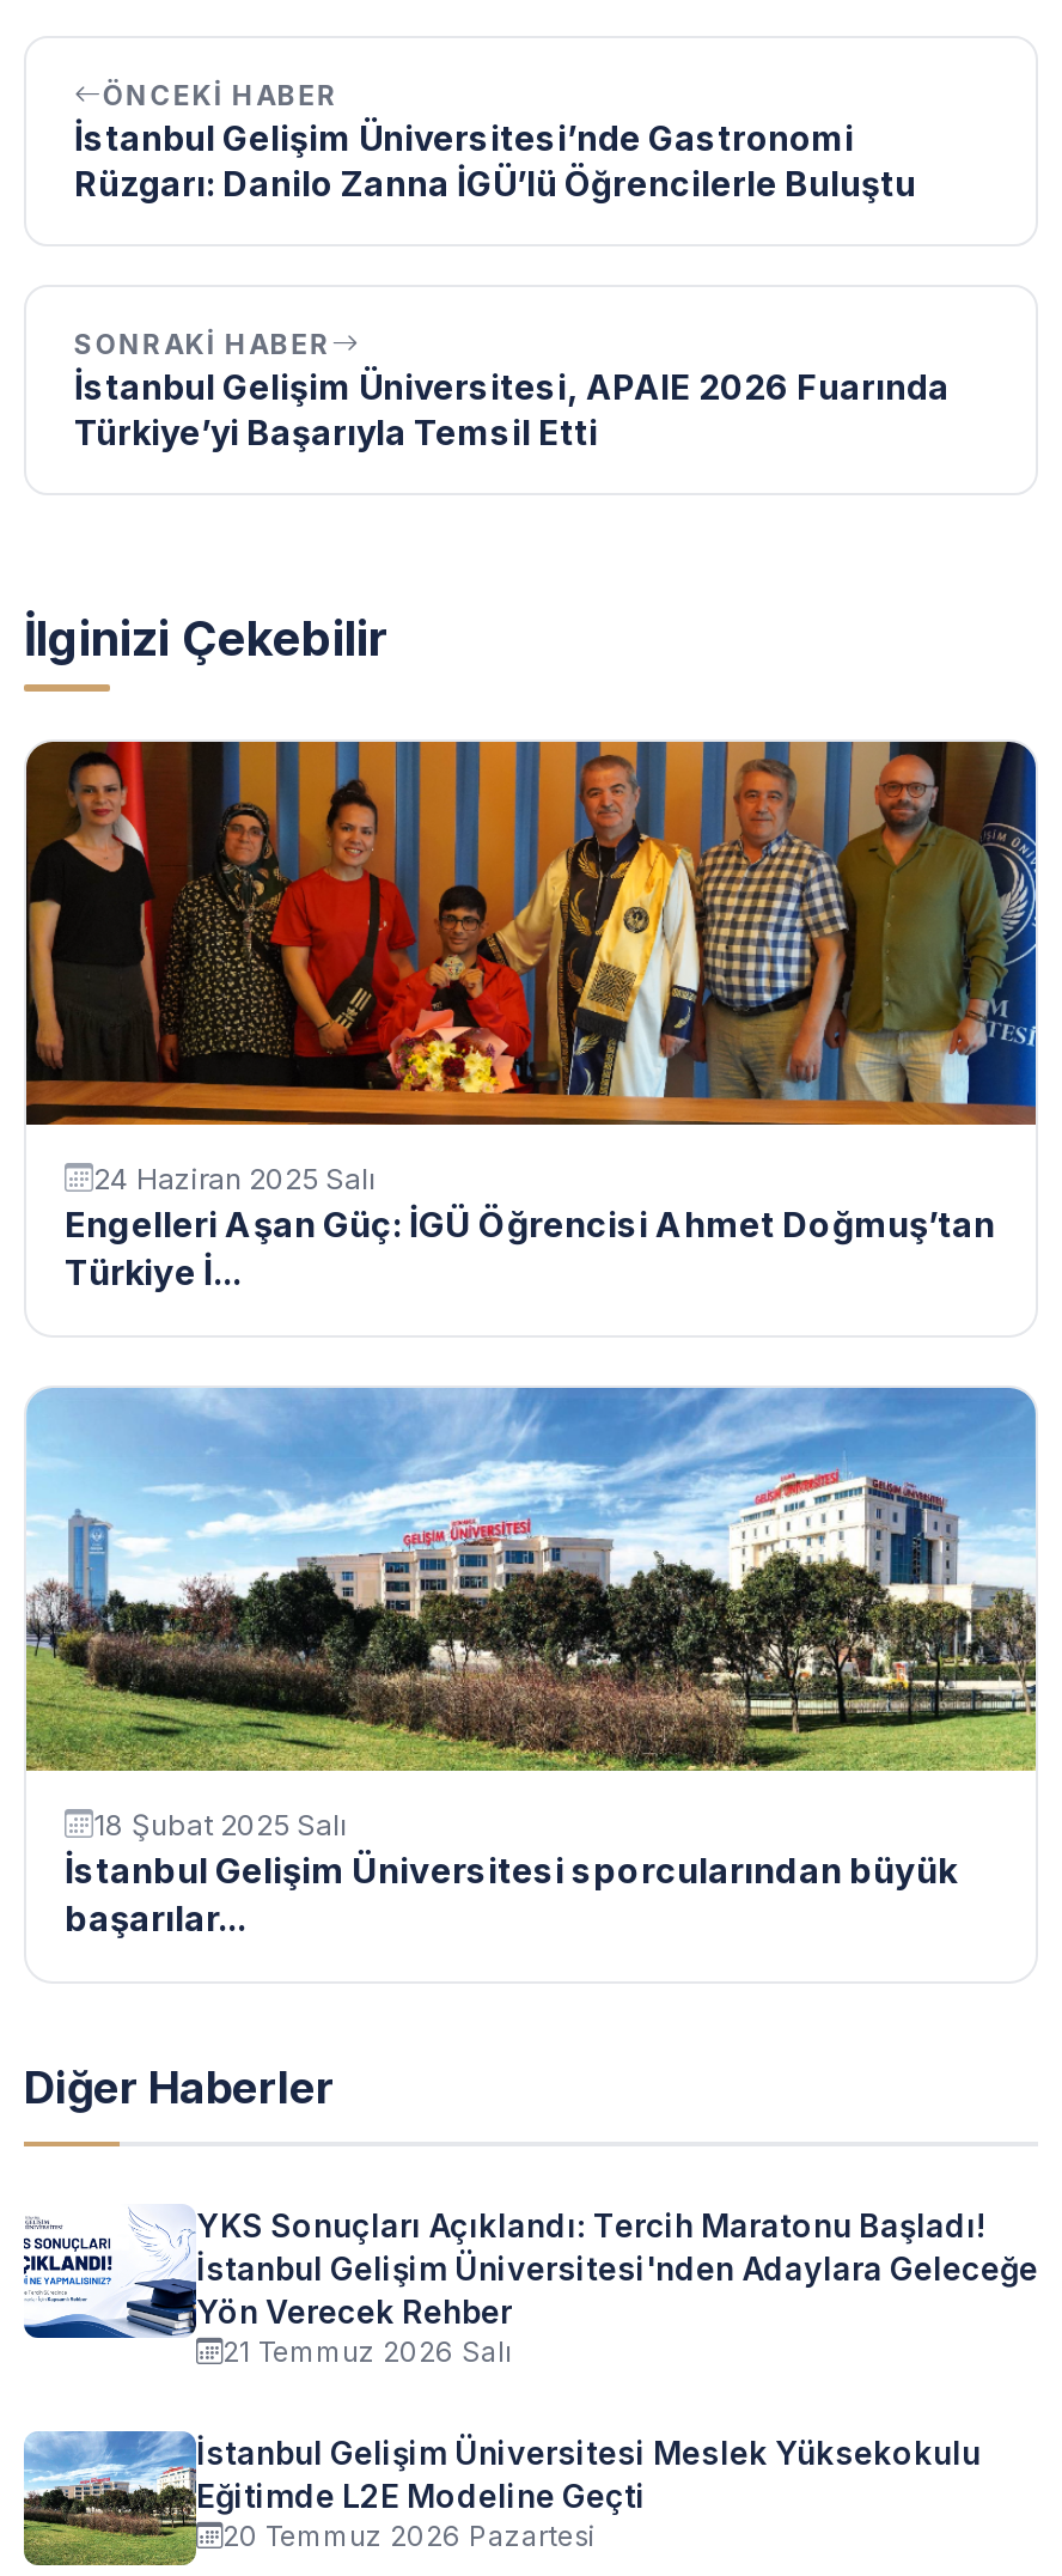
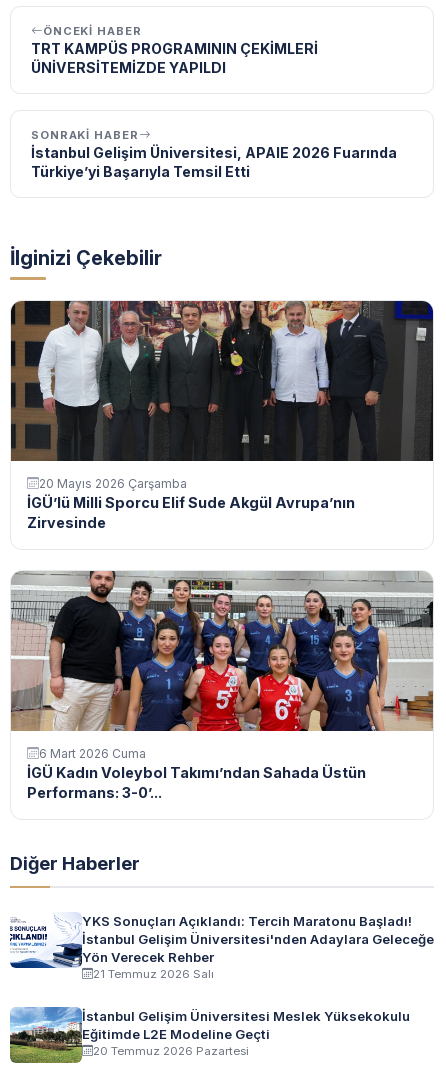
- İstanbul Gelişim Üniversitesi’nde Gastronomi
- Rüzgarı: Danilo Zanna İGÜ’lü Öğrencilerle Buluştu
+ TRT KAMPÜS PROGRAMININ ÇEKİMLERİ
+ ÜNİVERSİTEMİZDE YAPILDI

- [image]
- 24 Haziran 2025 Salı
- Engelleri Aşan Güç: İGÜ Öğrencisi Ahmet Doğmuş’tan
- Türkiye İ...
+ [image]
+ 20 Mayıs 2026 Çarşamba
+ İGÜ’lü Milli Sporcu Elif Sude Akgül Avrupa’nın
+ Zirvesinde

- [image]
- 18 Şubat 2025 Salı
- İstanbul Gelişim Üniversitesi sporcularından büyük
- başarılar...
+ [image]
+ 6 Mart 2026 Cuma
+ İGÜ Kadın Voleybol Takımı’ndan Sahada Üstün
+ Performans: 3-0’...
